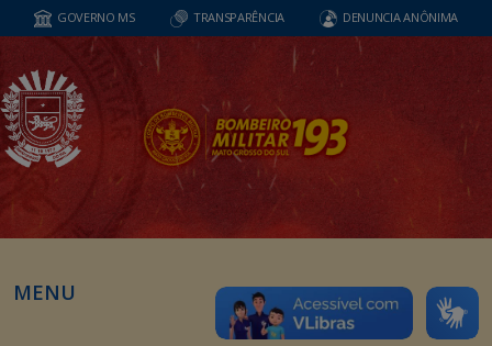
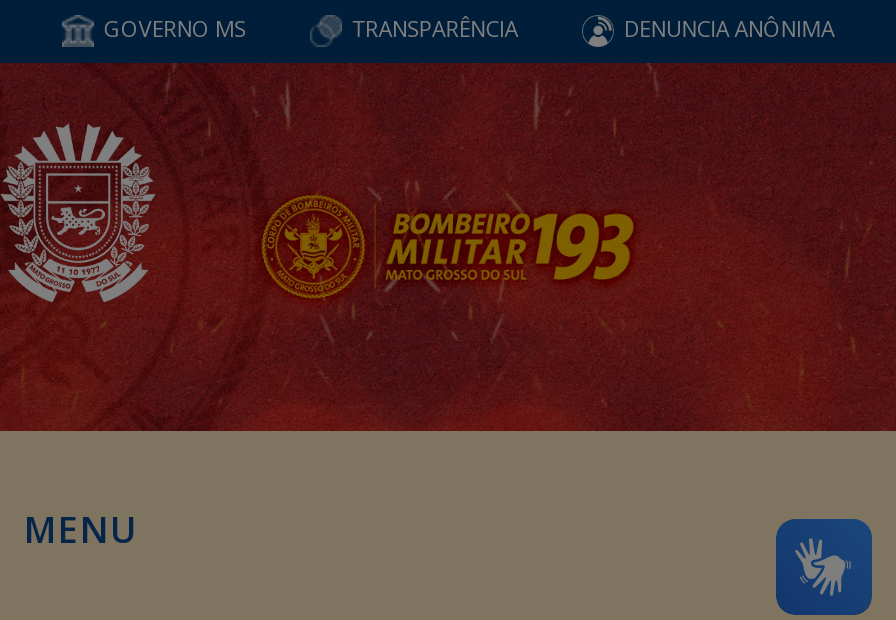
- [image]
